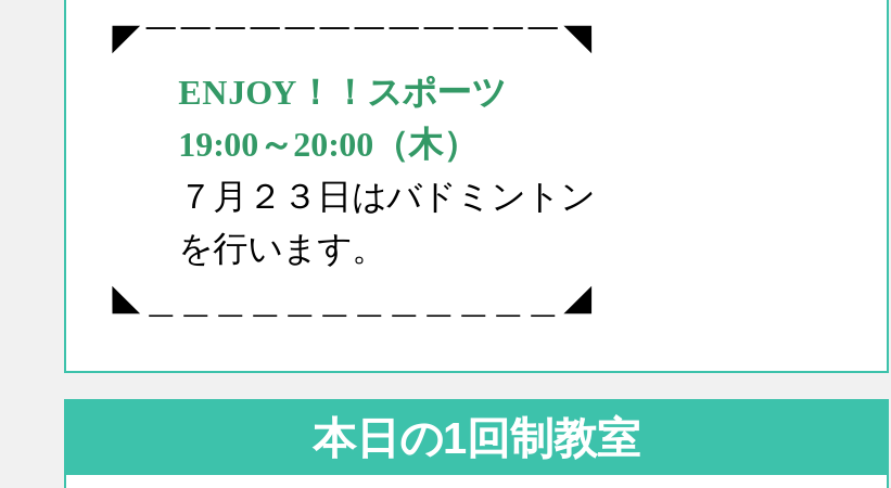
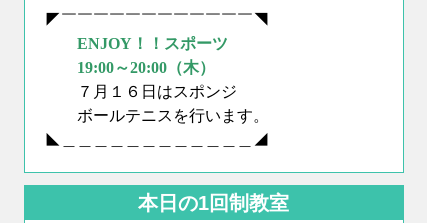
- ７月２３日はバドミントン
- を行います。
+ ７月１６日はスポンジ
+ ボールテニスを行います。
